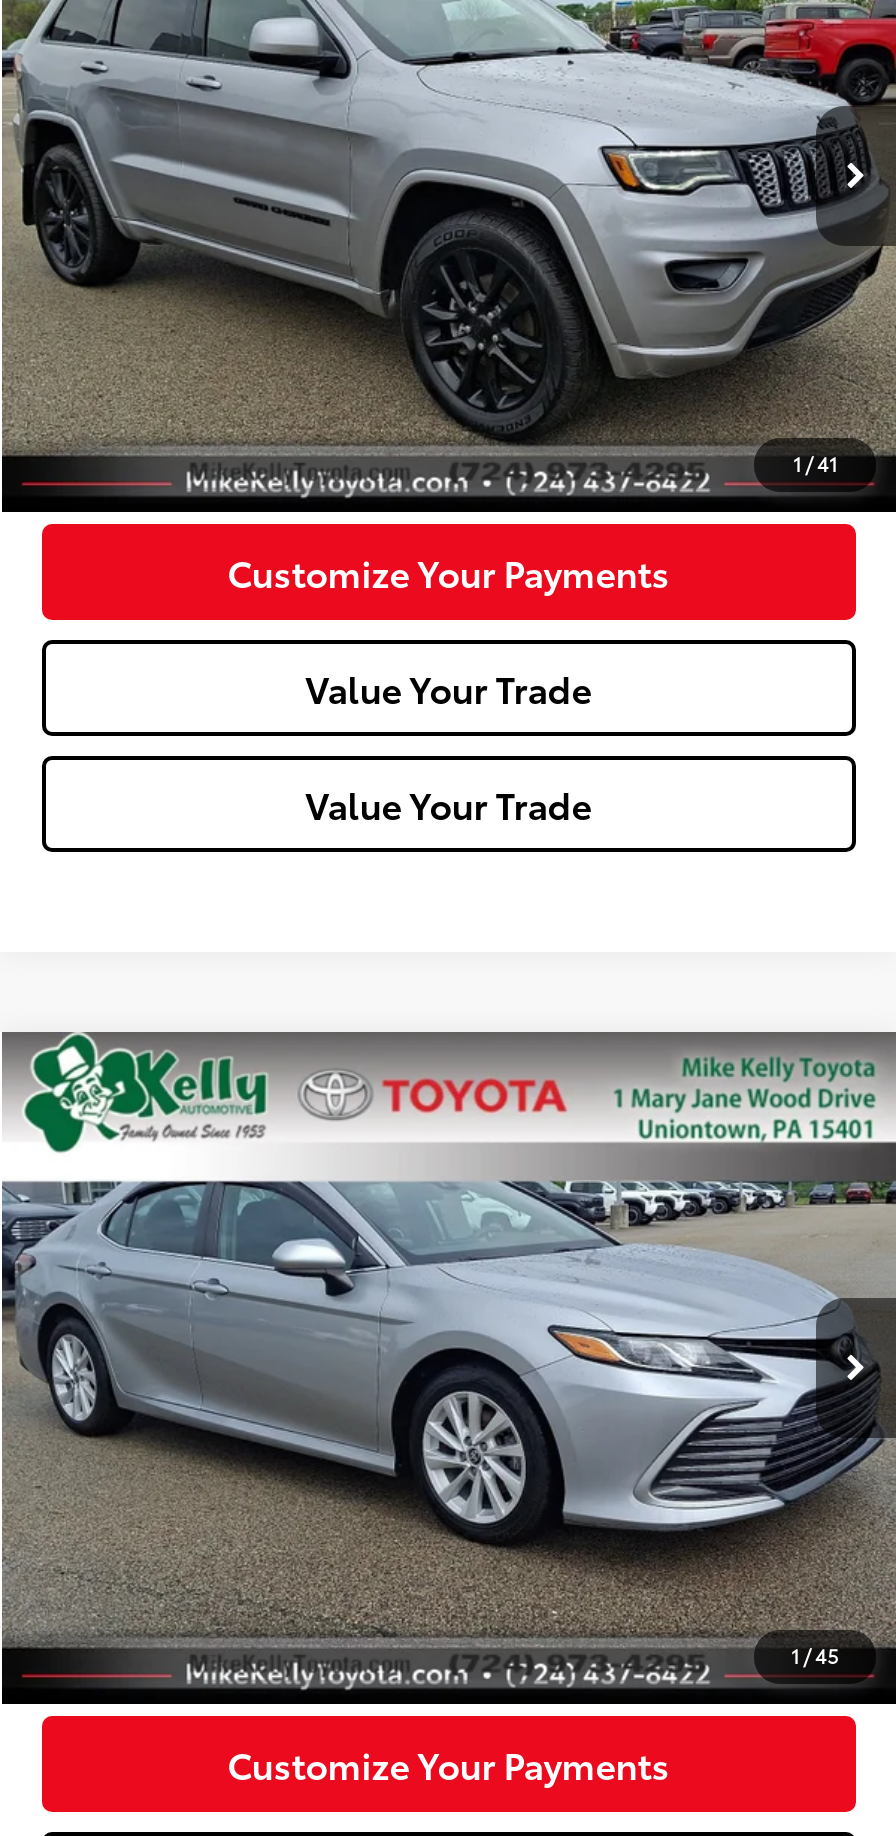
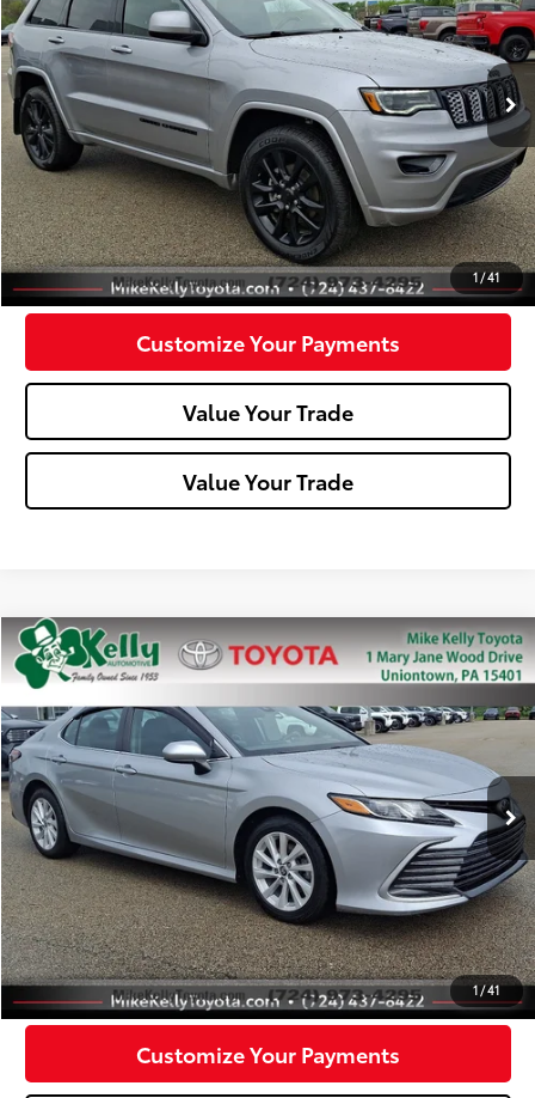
- 1 / 45
+ 1 / 41
